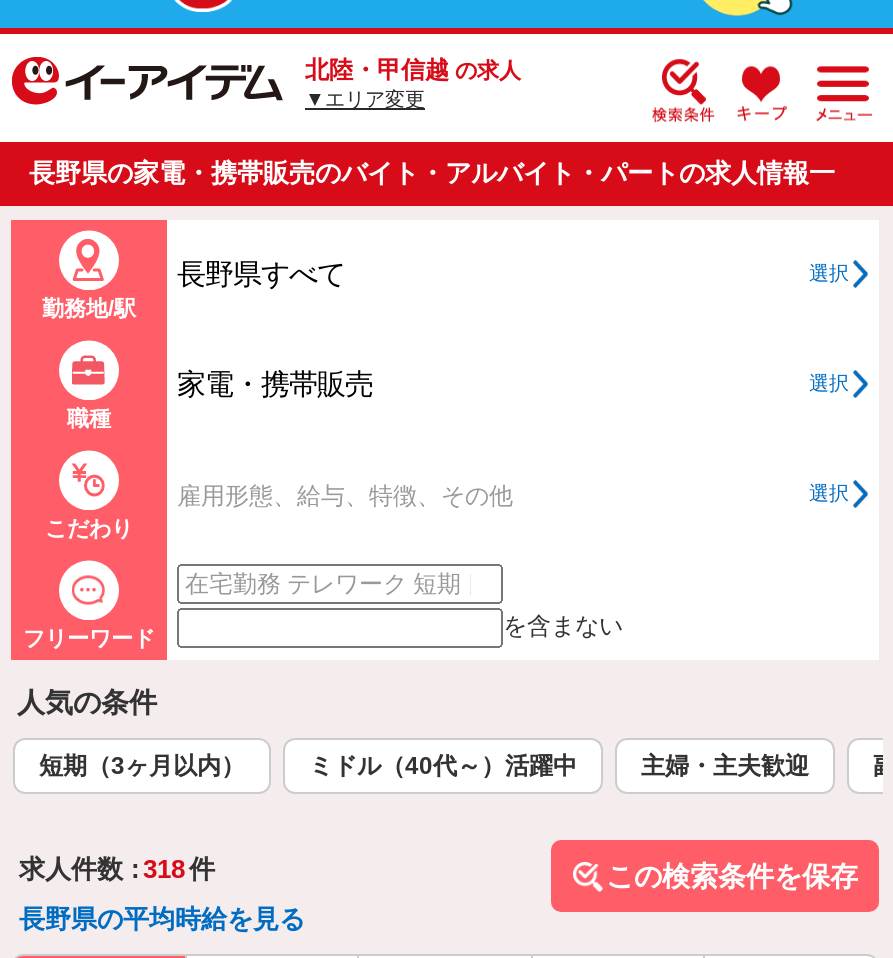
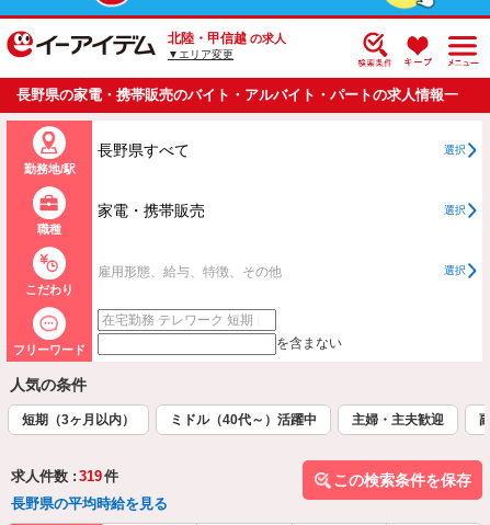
- 求人件数 : 318 件
+ 求人件数 : 319 件
